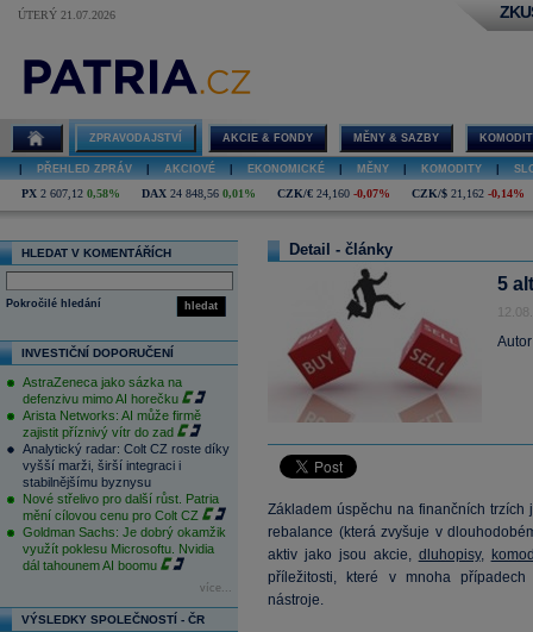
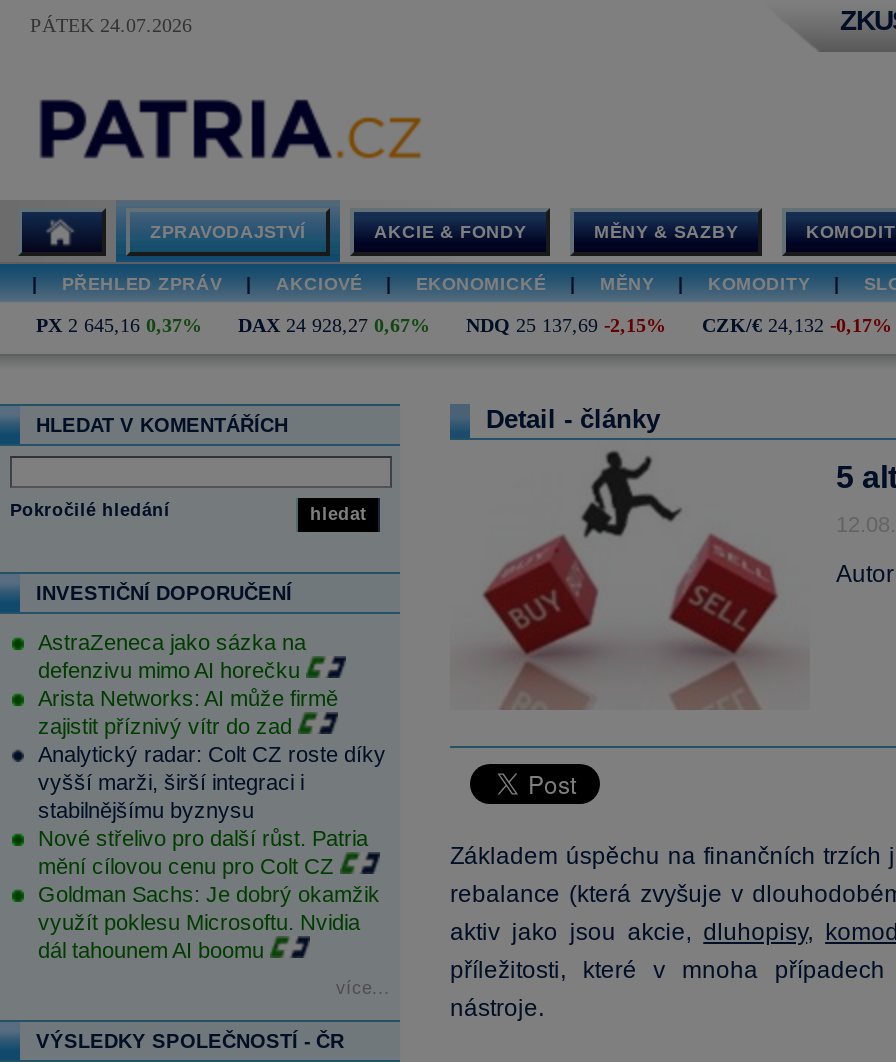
- ÚTERÝ 21.07.2026
+ PÁTEK 24.07.2026

- PX 2 607,12 0,58%
- DAX 24 848,56 0,01%
- CZK/€ 24,160 -0,07%
- CZK/$ 21,162 -0,14%
+ PX 2 645,16 0,37%
+ DAX 24 928,27 0,67%
+ NDQ 25 137,69 -2,15%
+ CZK/€ 24,132 -0,17%
